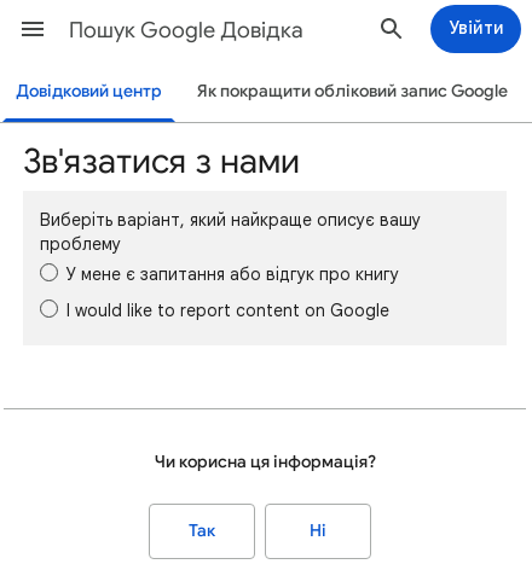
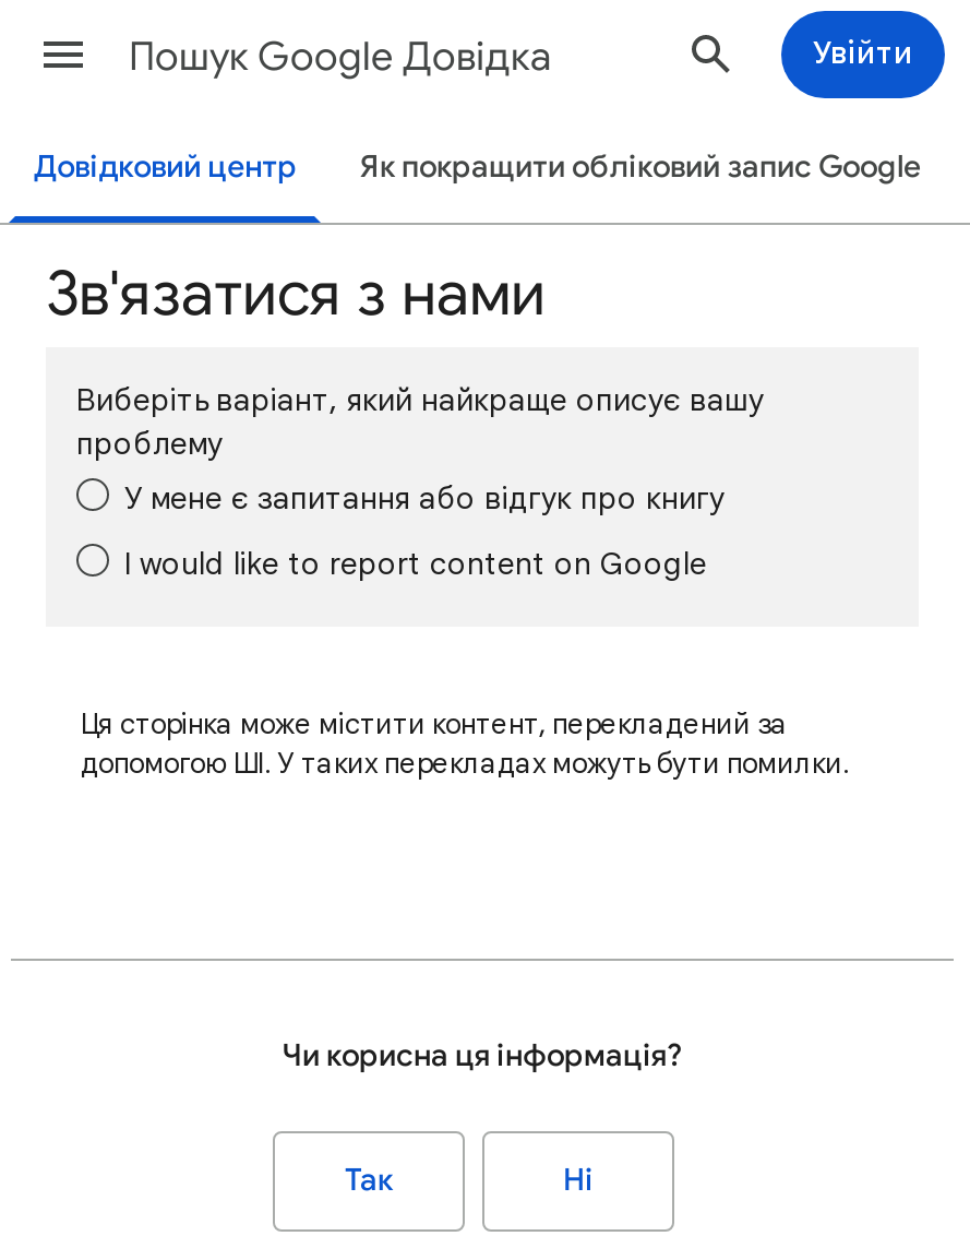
+ Ця сторінка може містити контент, перекладений за
+ допомогою ШІ. У таких перекладах можуть бути помилки.
